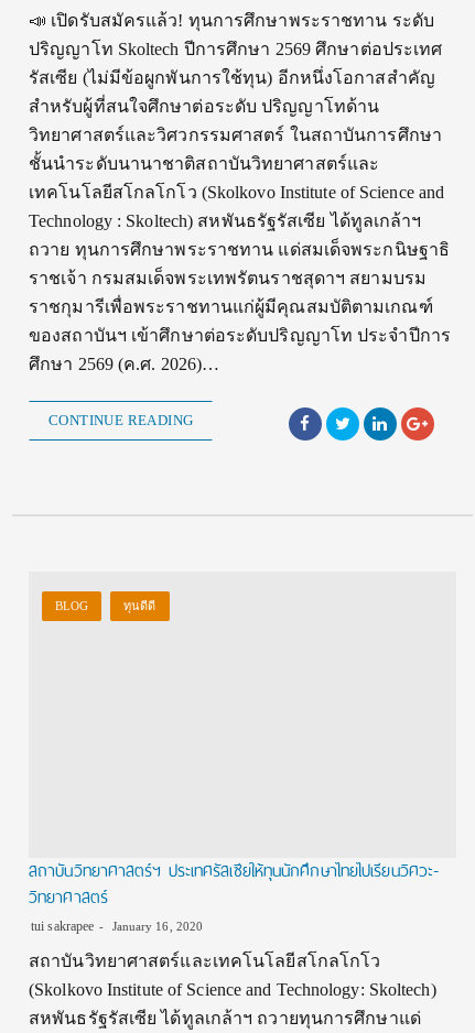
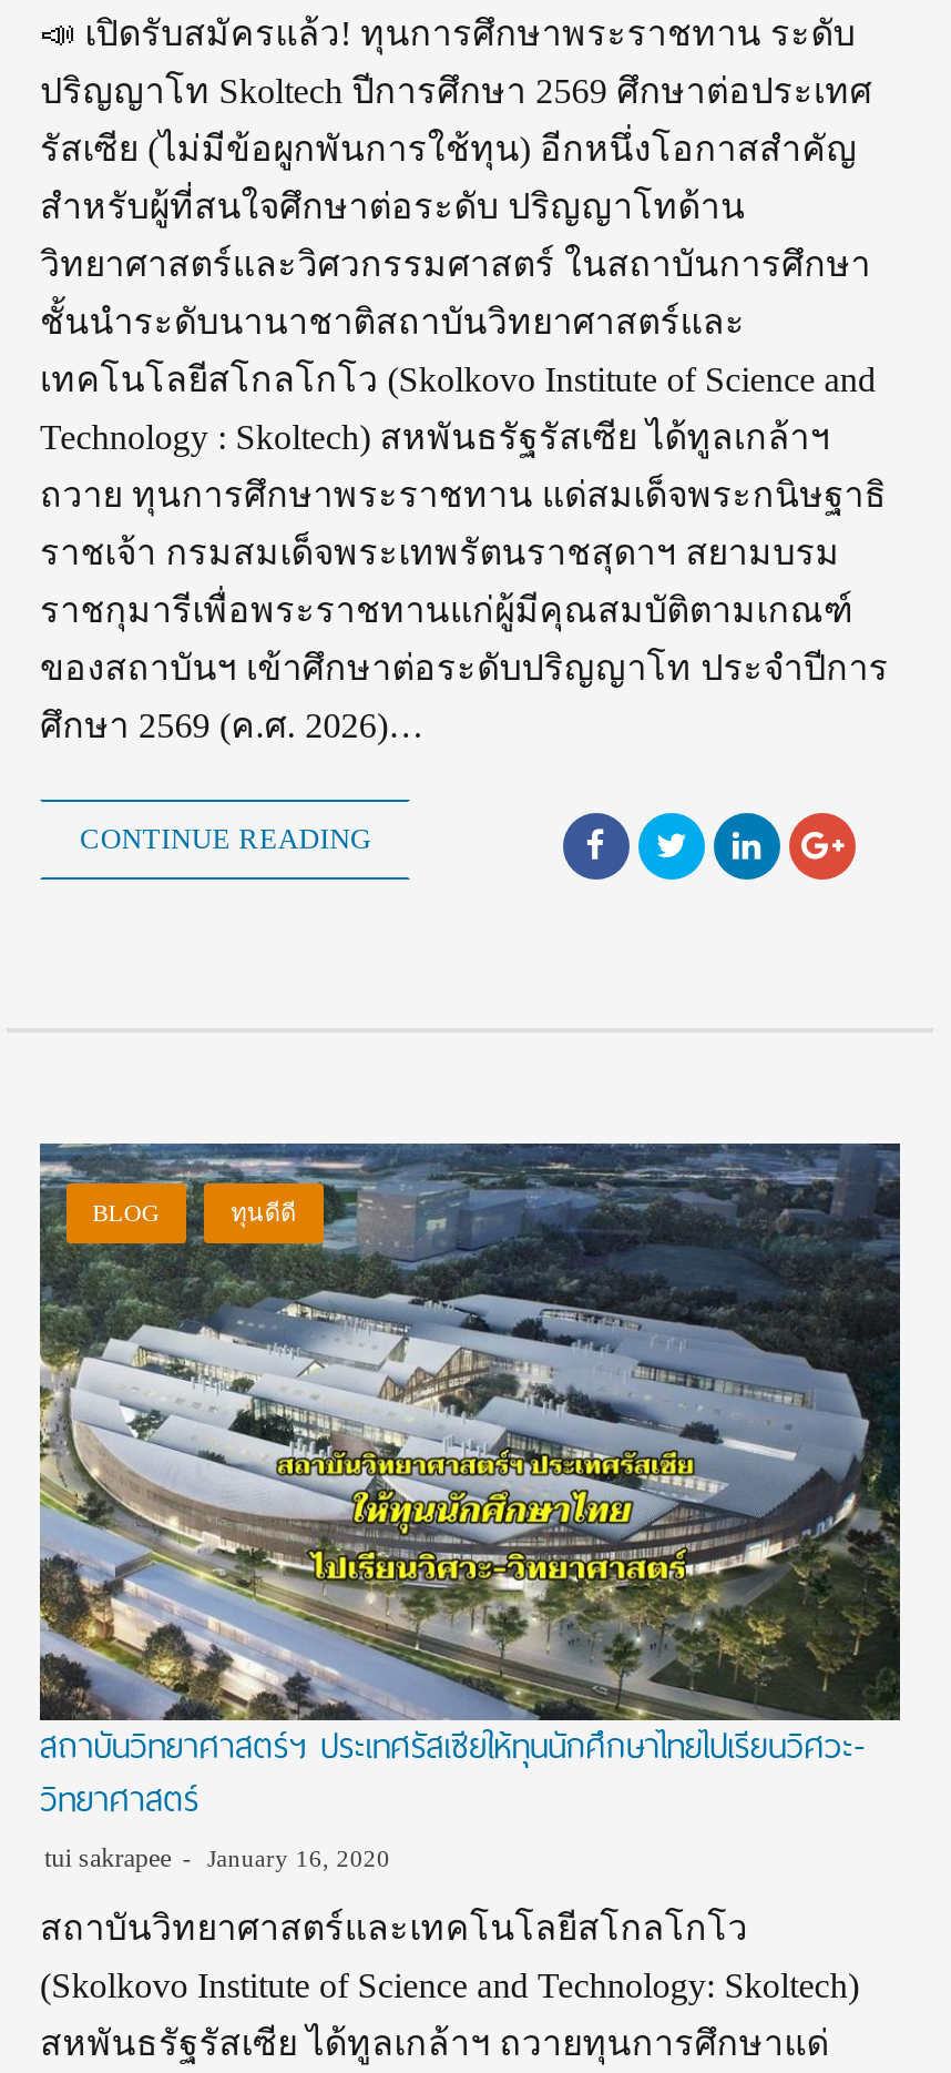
+ [image]
